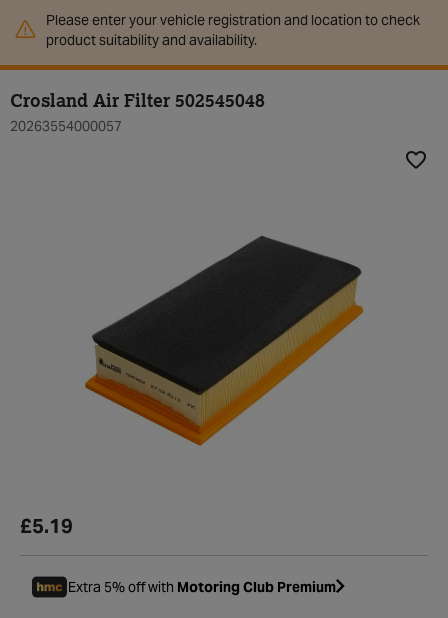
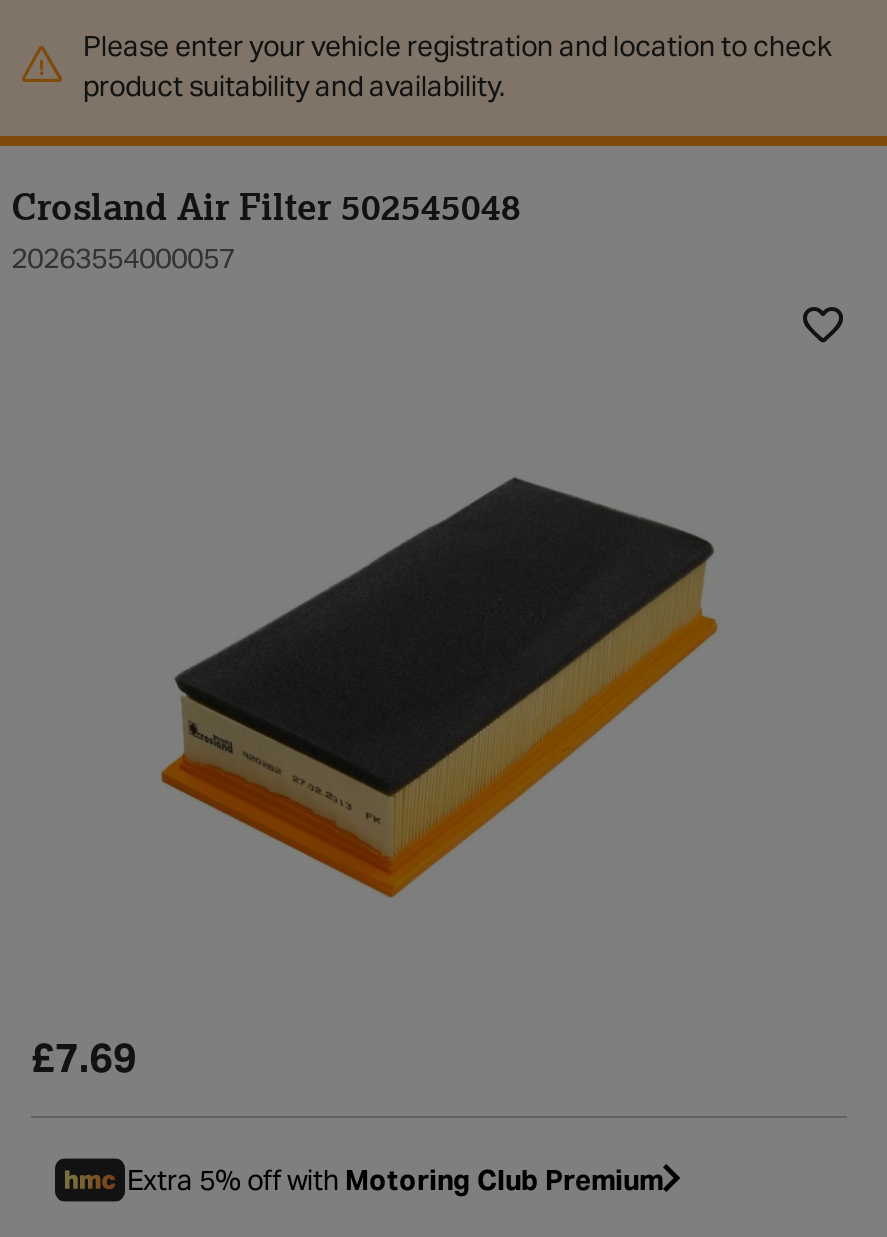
- £5.19
+ £7.69
